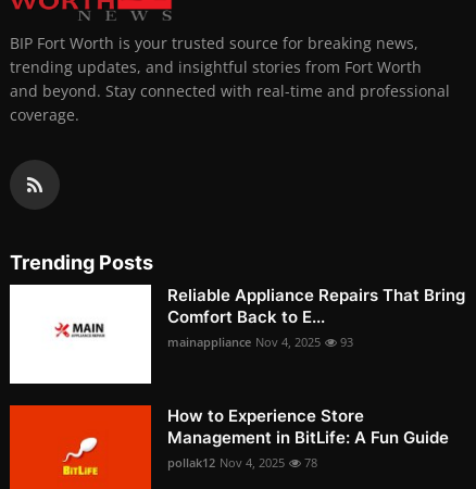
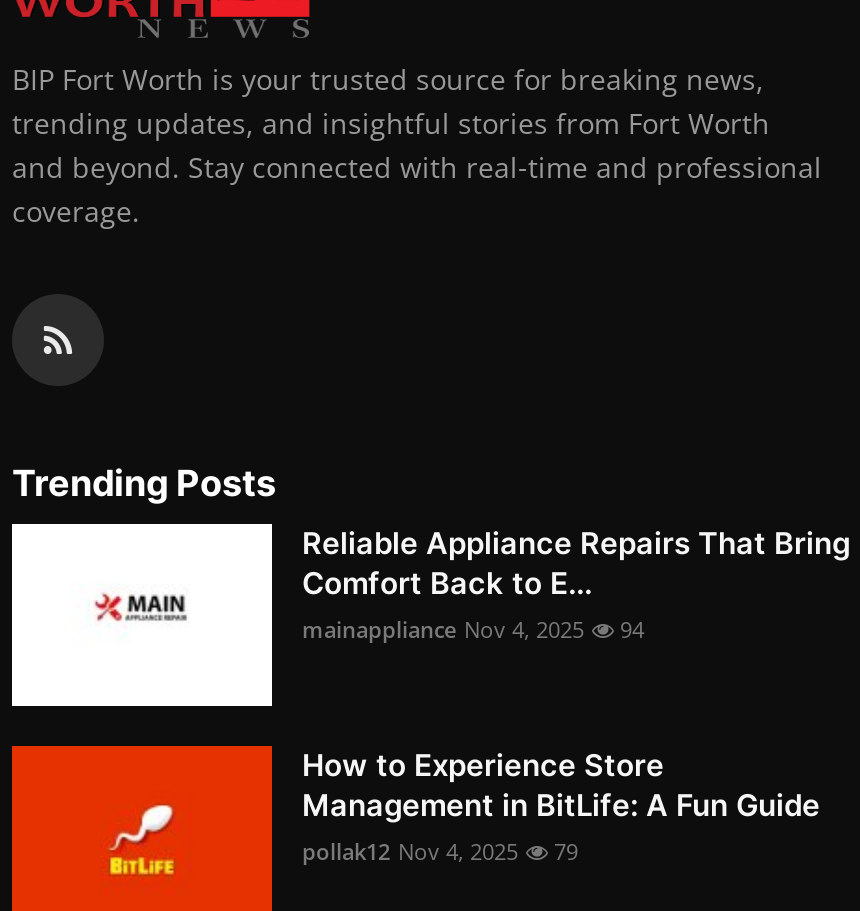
- mainappliance Nov 4, 2025 93
+ mainappliance Nov 4, 2025 94

- pollak12 Nov 4, 2025 78
+ pollak12 Nov 4, 2025 79
